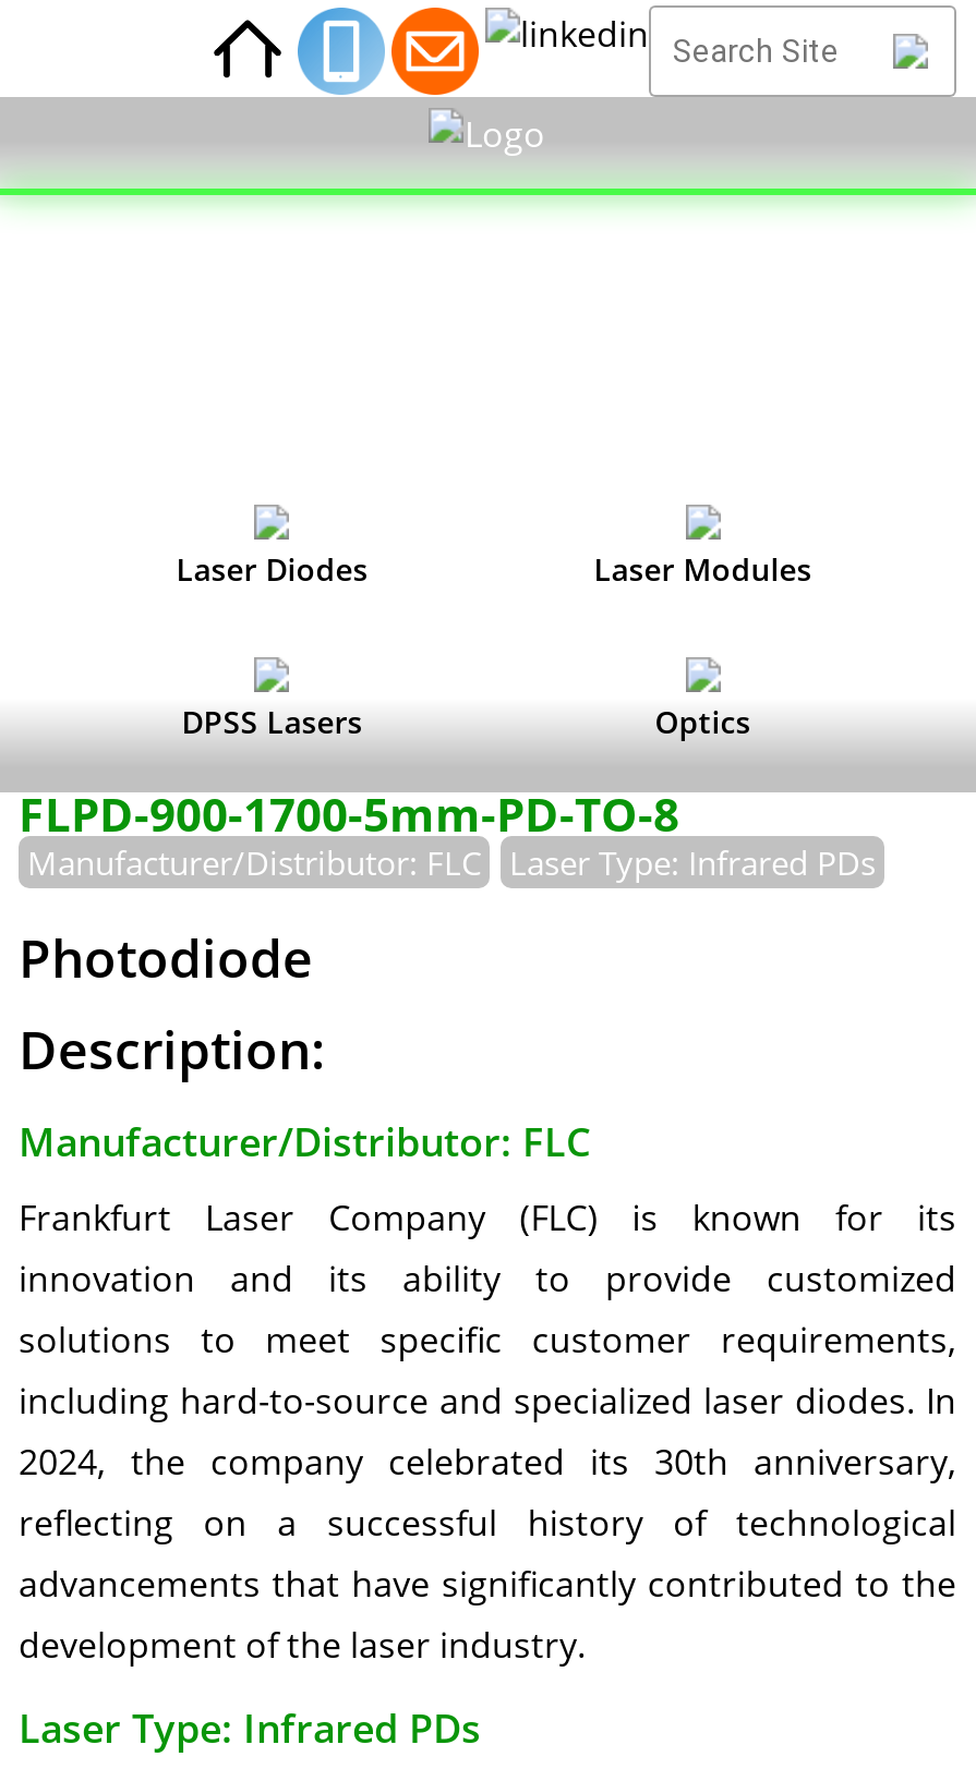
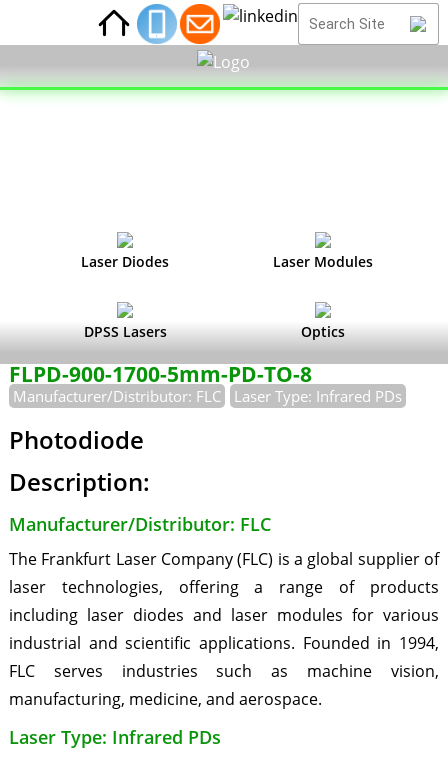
- Frankfurt Laser Company (FLC) is known for its
- innovation and its ability to provide customized
- solutions to meet specific customer requirements,
- including hard-to-source and specialized laser diodes. In
- 2024, the company celebrated its 30th anniversary,
- reflecting on a successful history of technological
- advancements that have significantly contributed to the
- development of the laser industry.
+ The Frankfurt Laser Company (FLC) is a global supplier of
+ laser technologies, offering a range of products
+ including laser diodes and laser modules for various
+ industrial and scientific applications. Founded in 1994,
+ FLC serves industries such as machine vision,
+ manufacturing, medicine, and aerospace.
